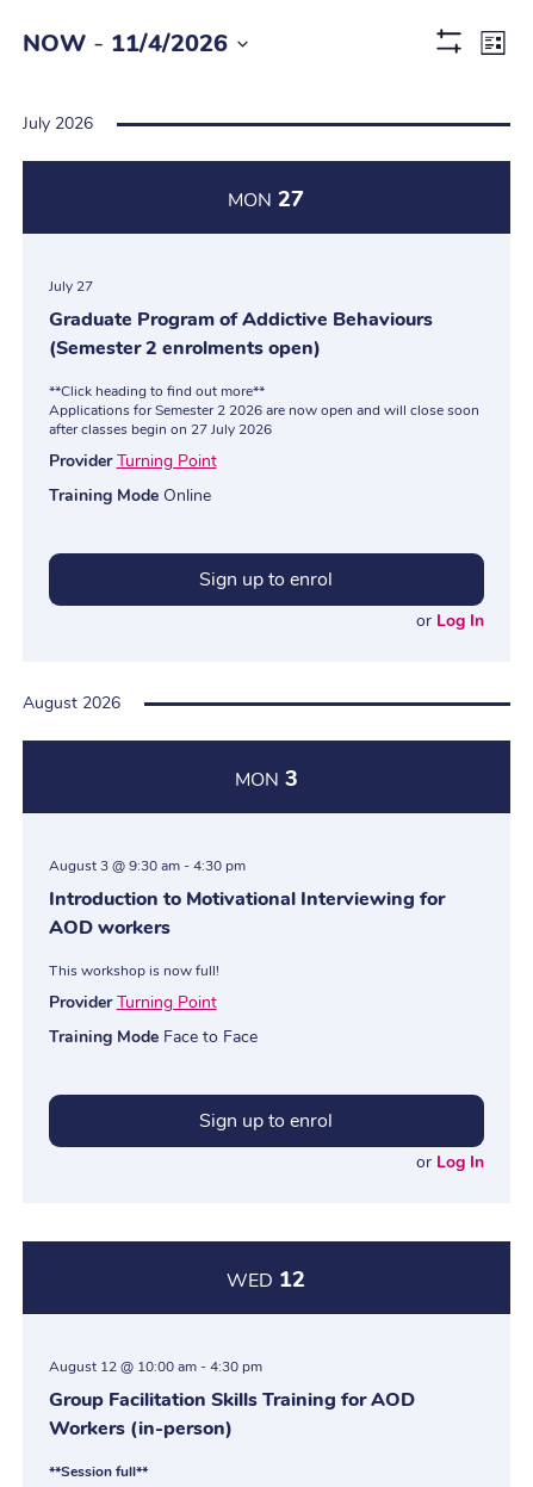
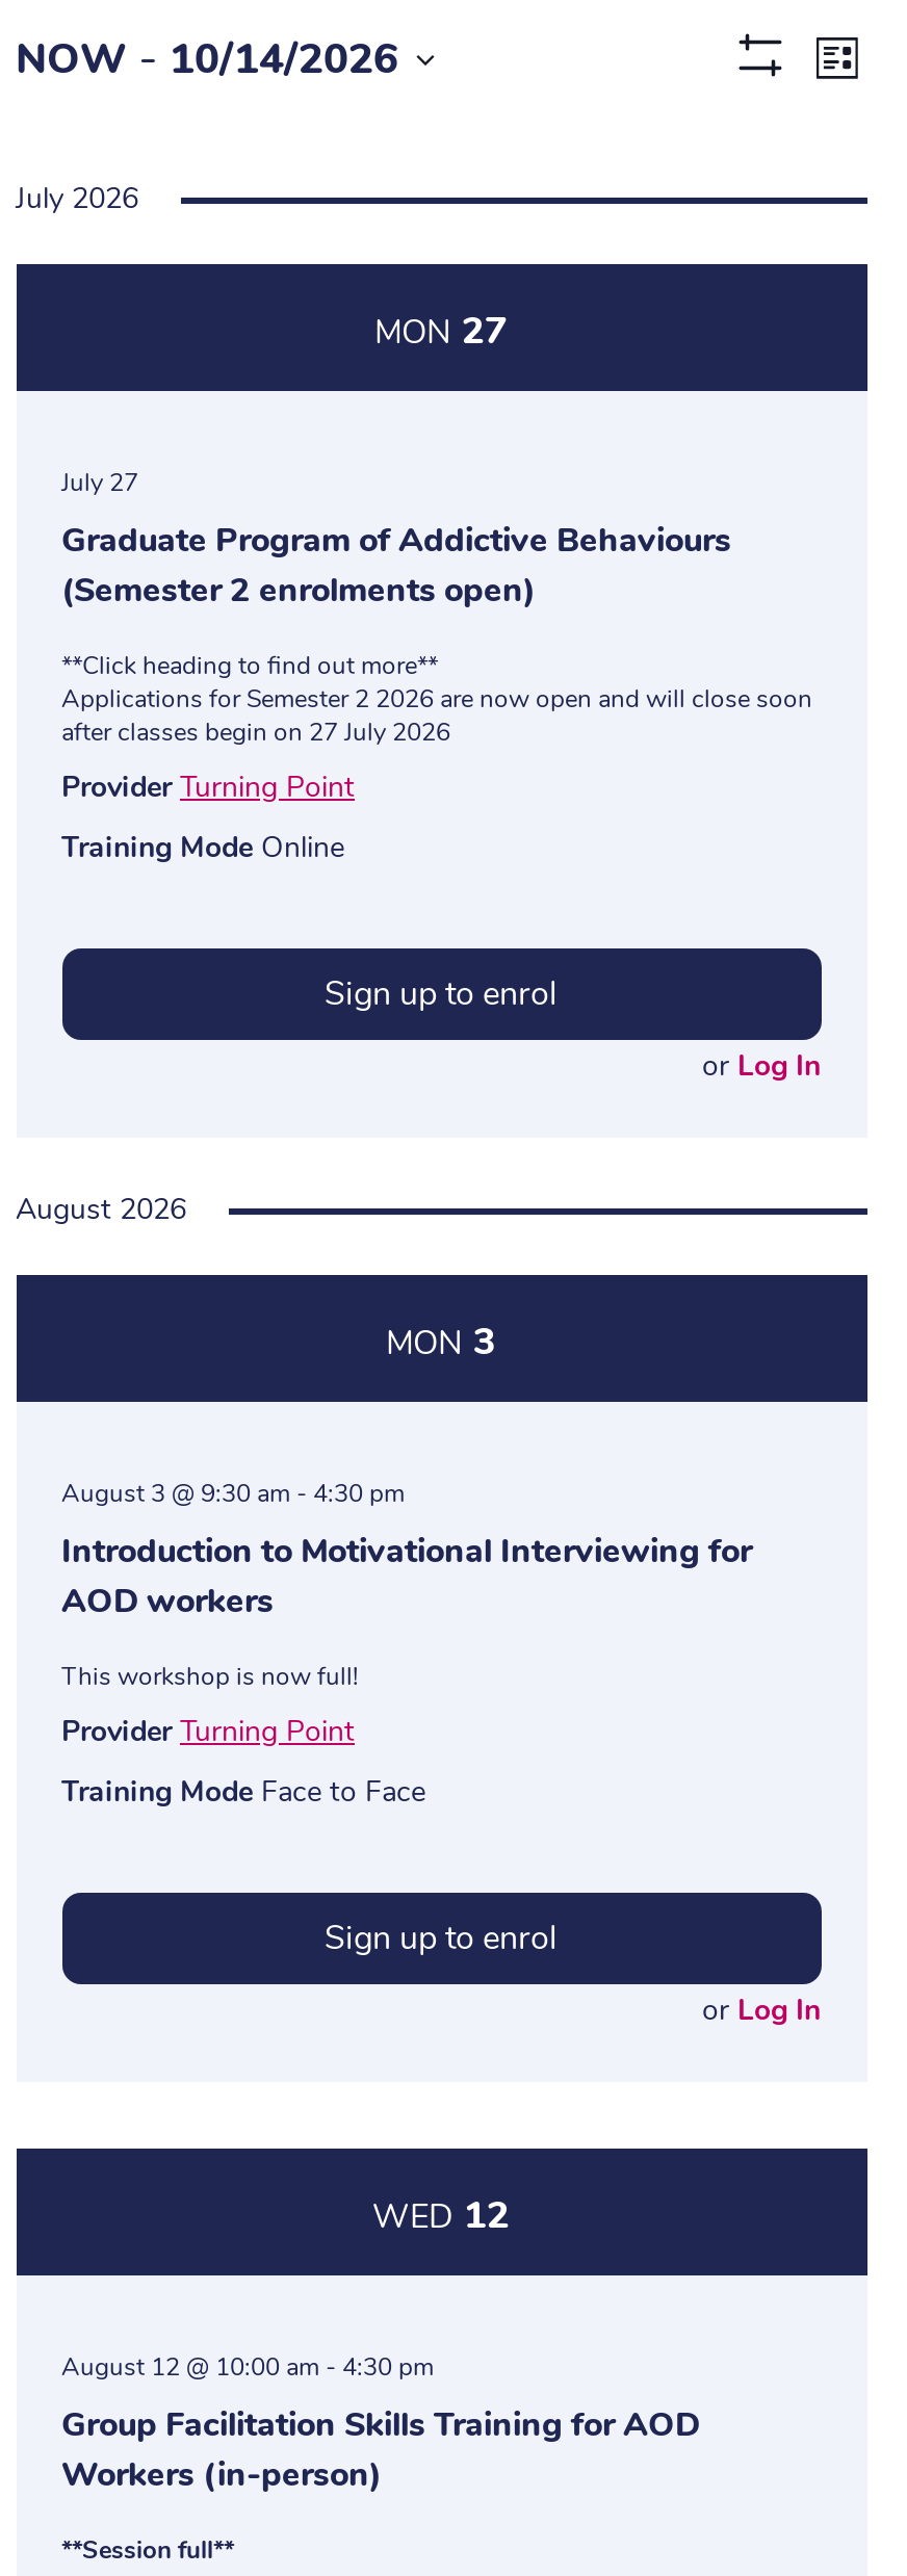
- NOW - 11/4/2026
+ NOW - 10/14/2026
